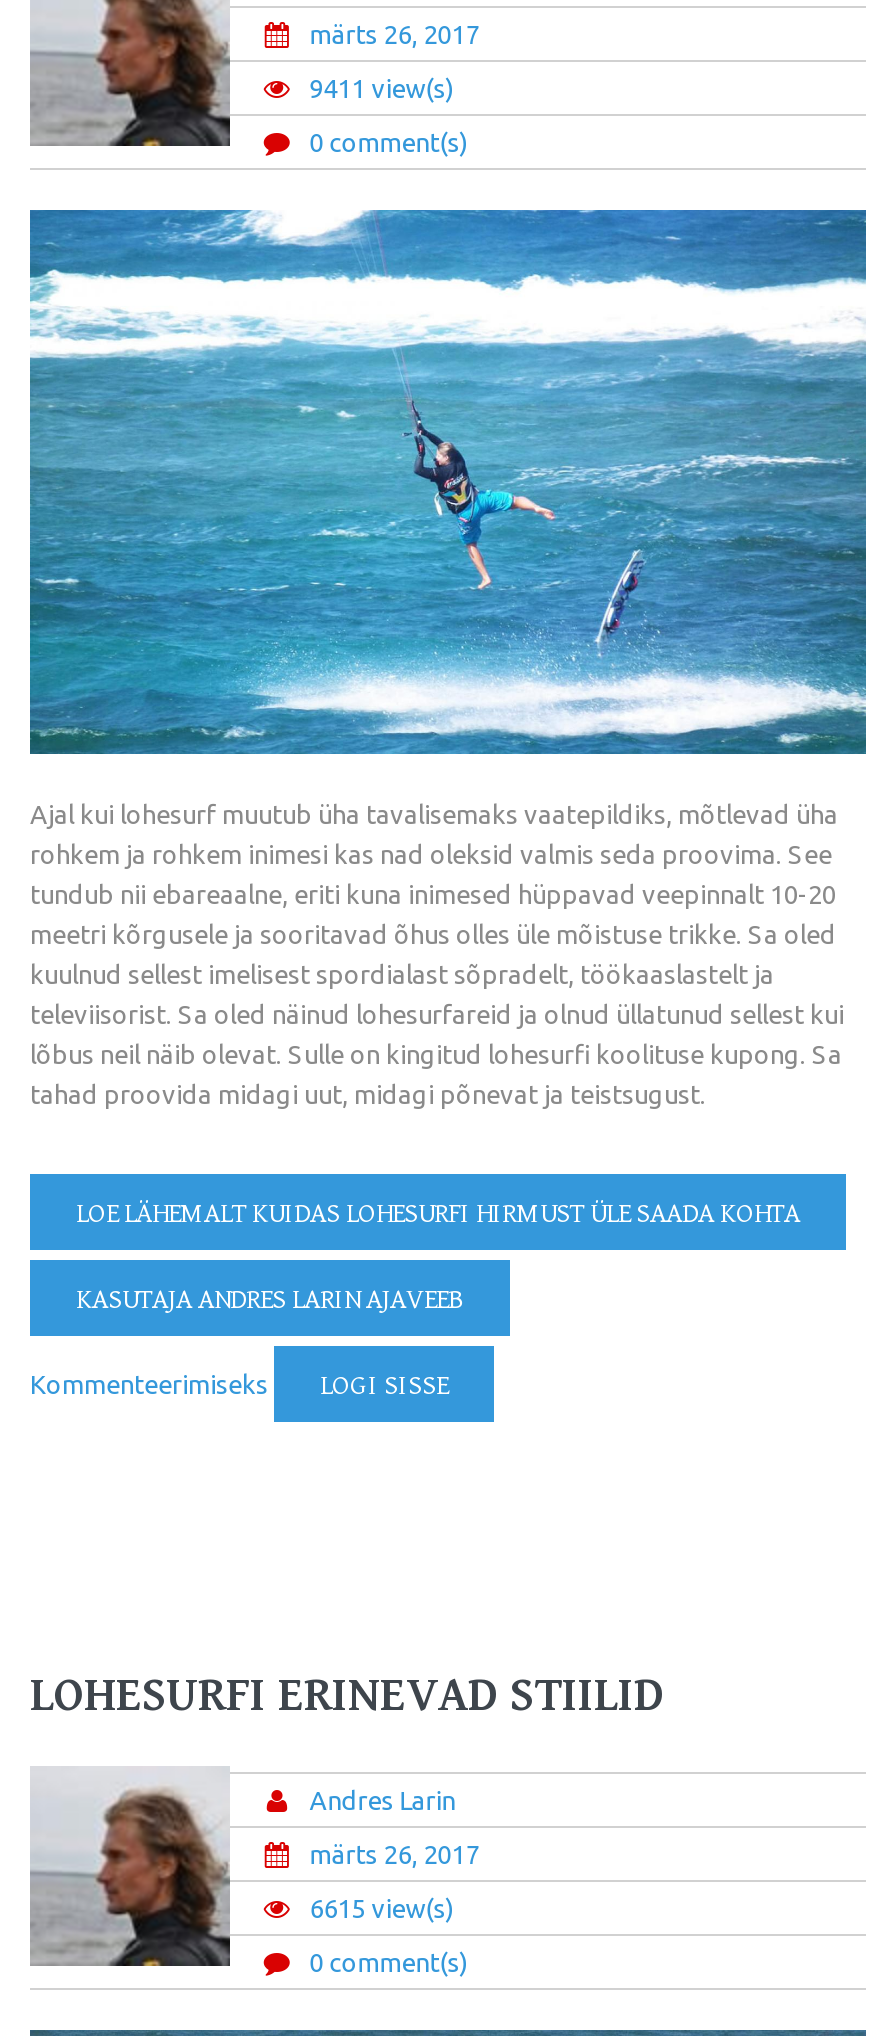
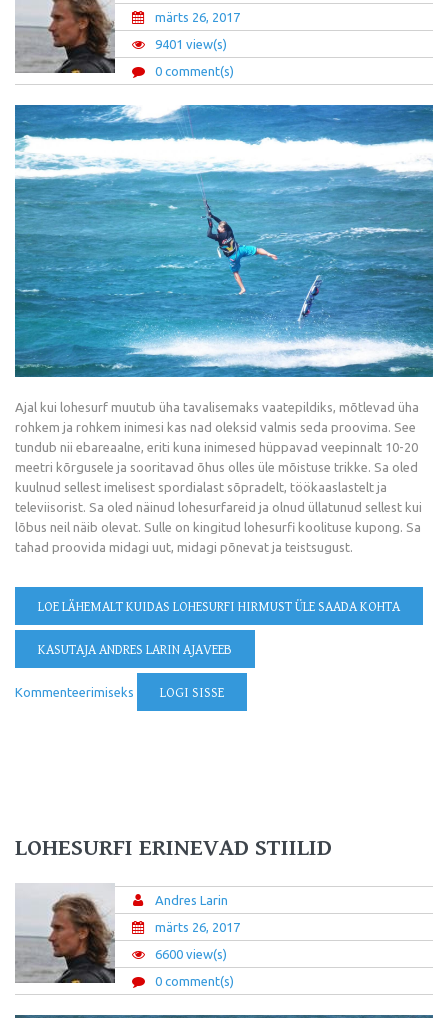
- 9411 view(s)
+ 9401 view(s)

- 6615 view(s)
+ 6600 view(s)
